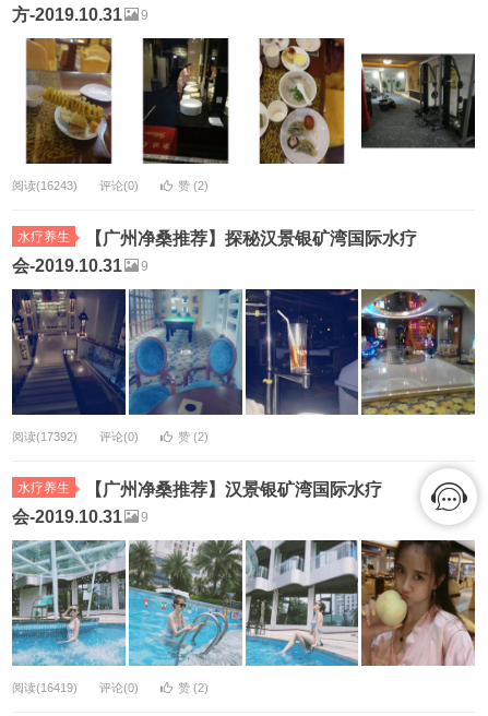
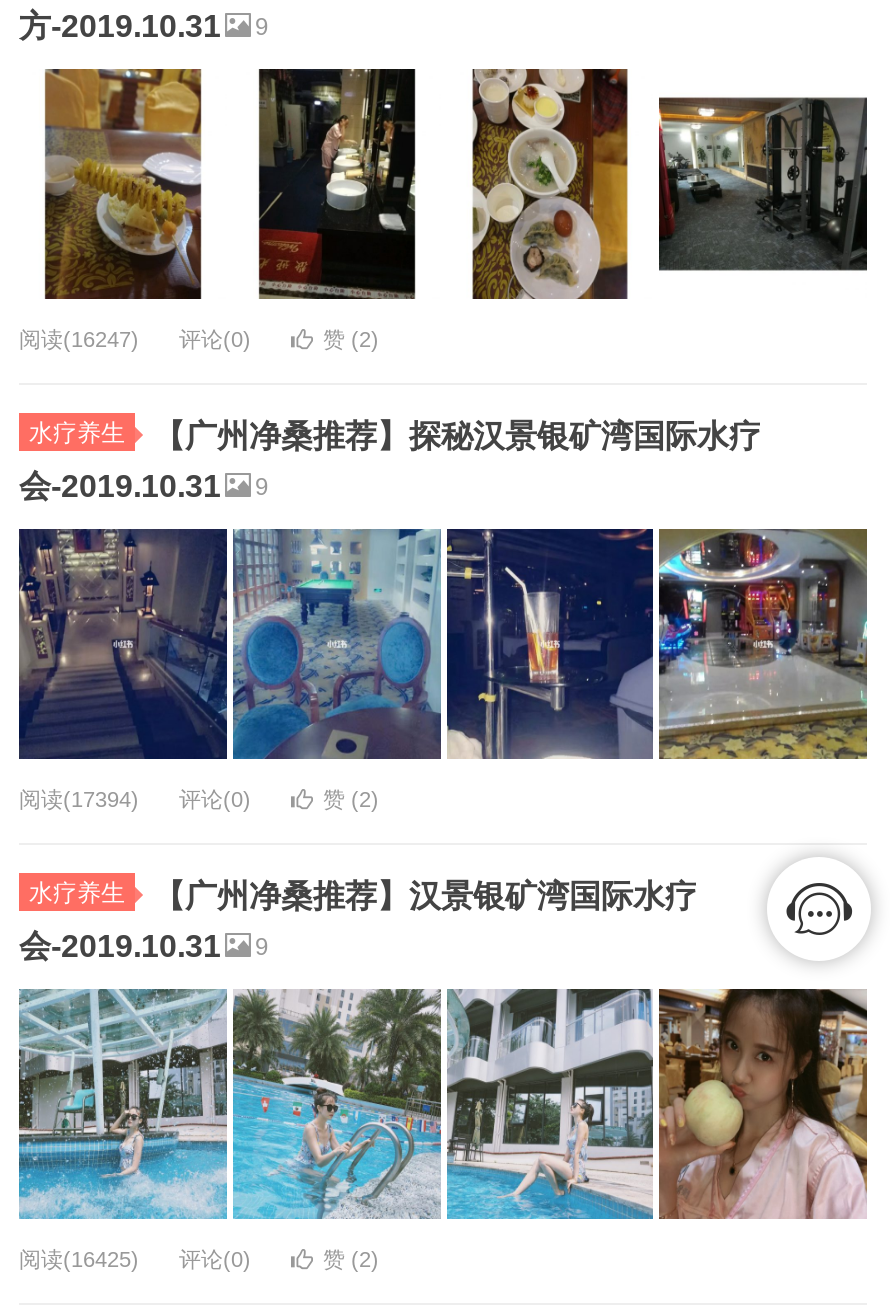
- 阅读(16243) 评论(0)
+ 阅读(16247) 评论(0)

- 阅读(17392) 评论(0)
+ 阅读(17394) 评论(0)

- 阅读(16419) 评论(0)
+ 阅读(16425) 评论(0)
